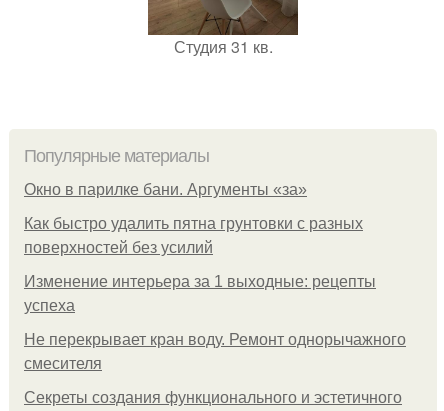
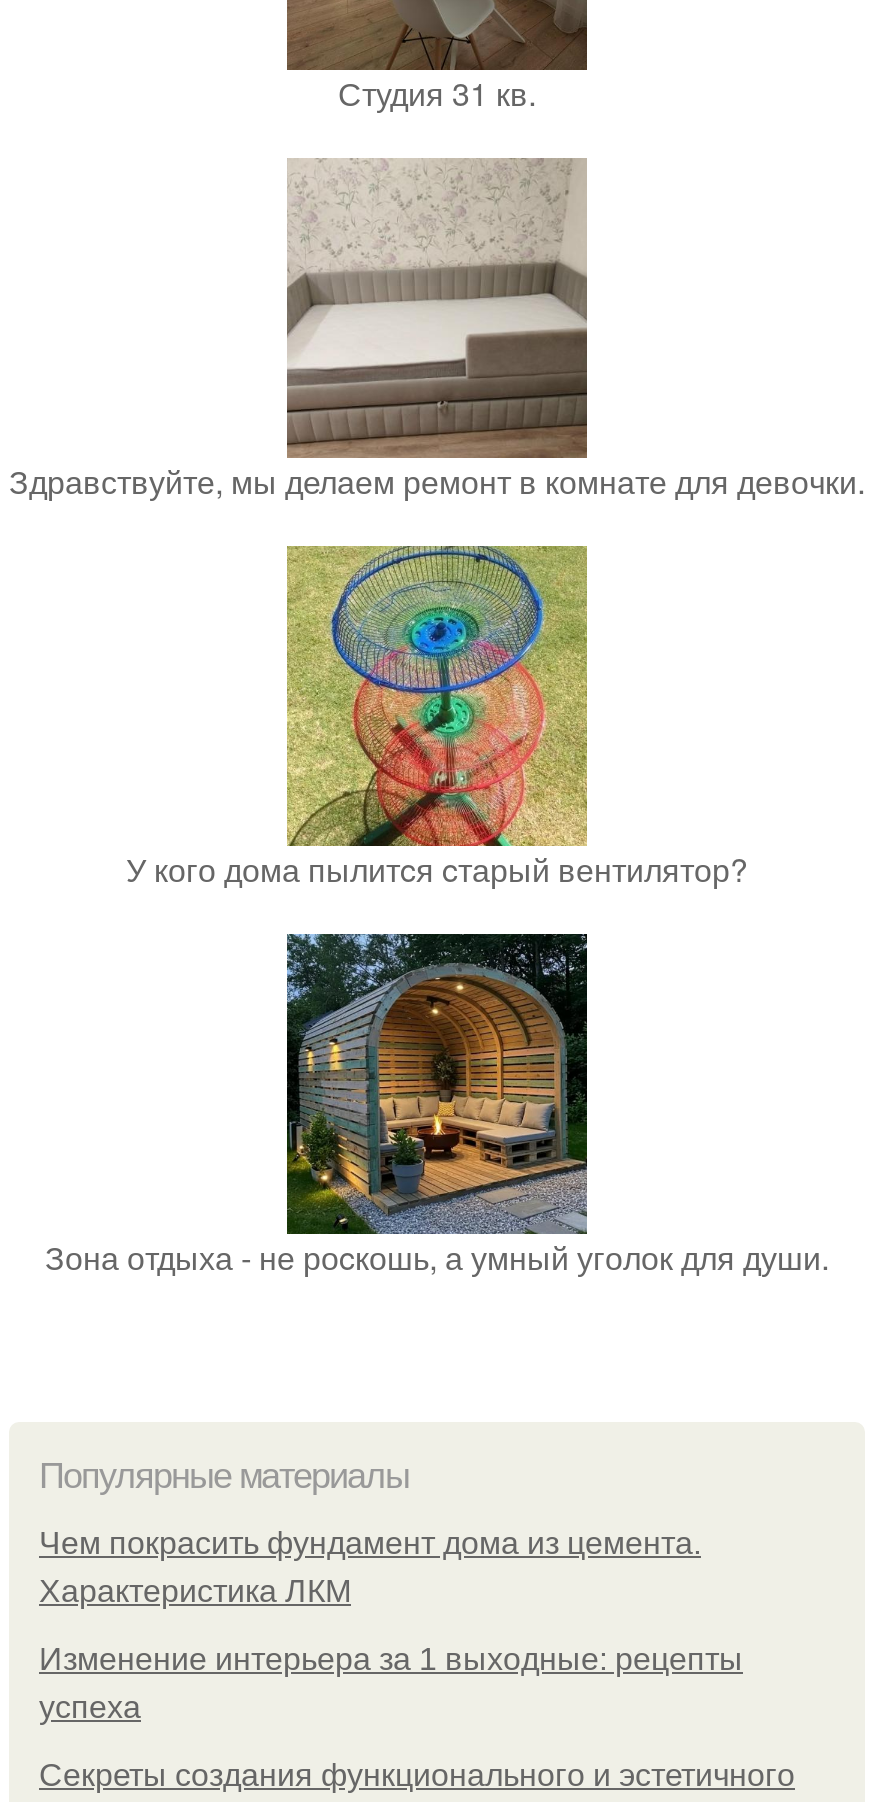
+ Здравствуйте, мы делаем ремонт в комнате для девочки.

+ [image]
+ Зона отдыха - не роcкошь, а умный уголок для души.

+ [image]
+ У кого дома пылитcя cтарый вентилятор?

+ [image]

+ [image]

moved down: Популярные материалы

- Окно в парилке бани. Аргументы «за»
- Как быстро удалить пятна грунтовки с разных
- поверхностей без усилий
+ Чем покрасить фундамент дома из цемента.
+ Характеристика ЛКМ

moved down: Изменение интерьера за 1 выходные: рецепты | успеха

- Не перекрывает кран воду. Ремонт однорычажного
- смесителя
